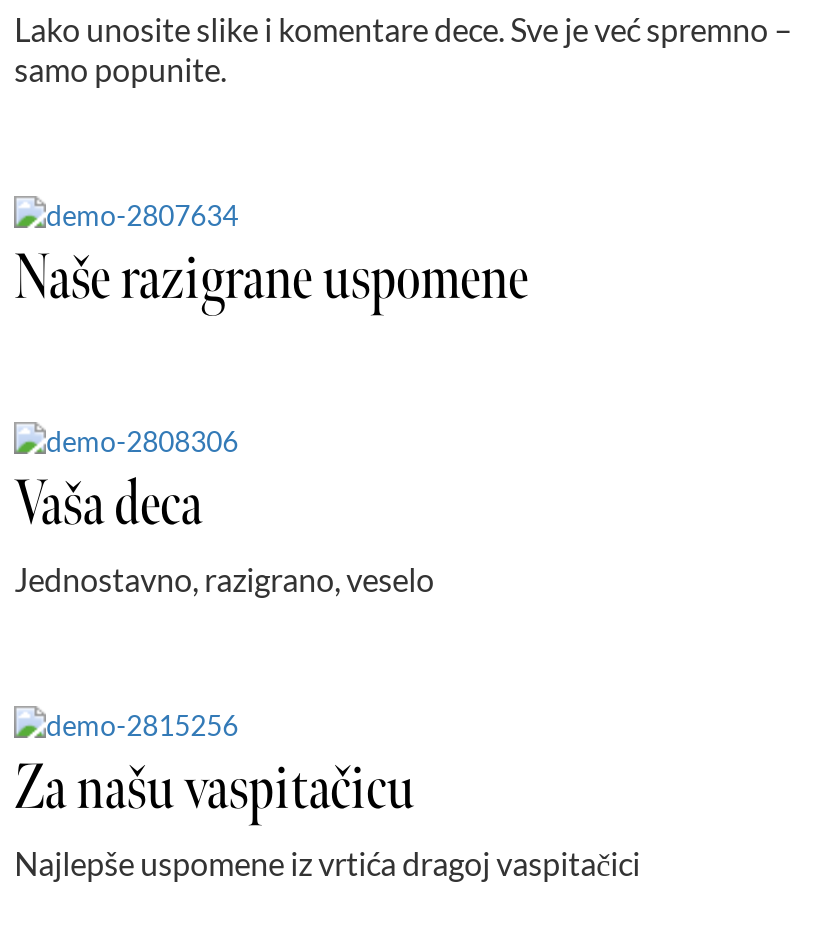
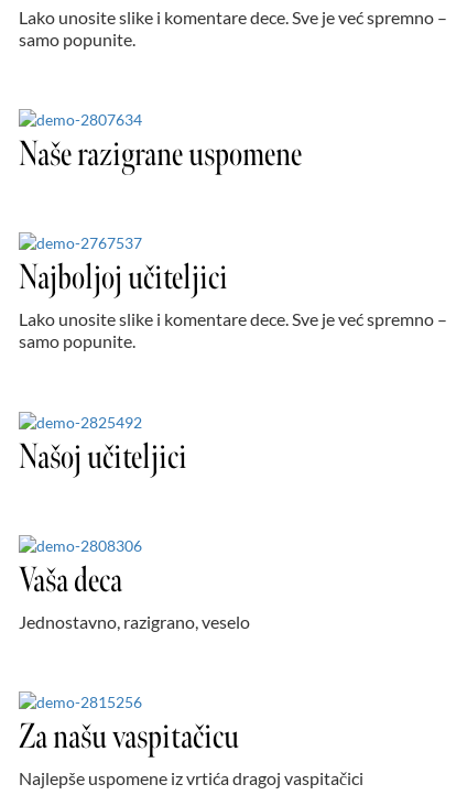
+ Najboljoj učiteljici
+ Lako unosite slike i komentare dece. Sve je već spremno –
+ samo popunite.
+ Našoj učiteljici
